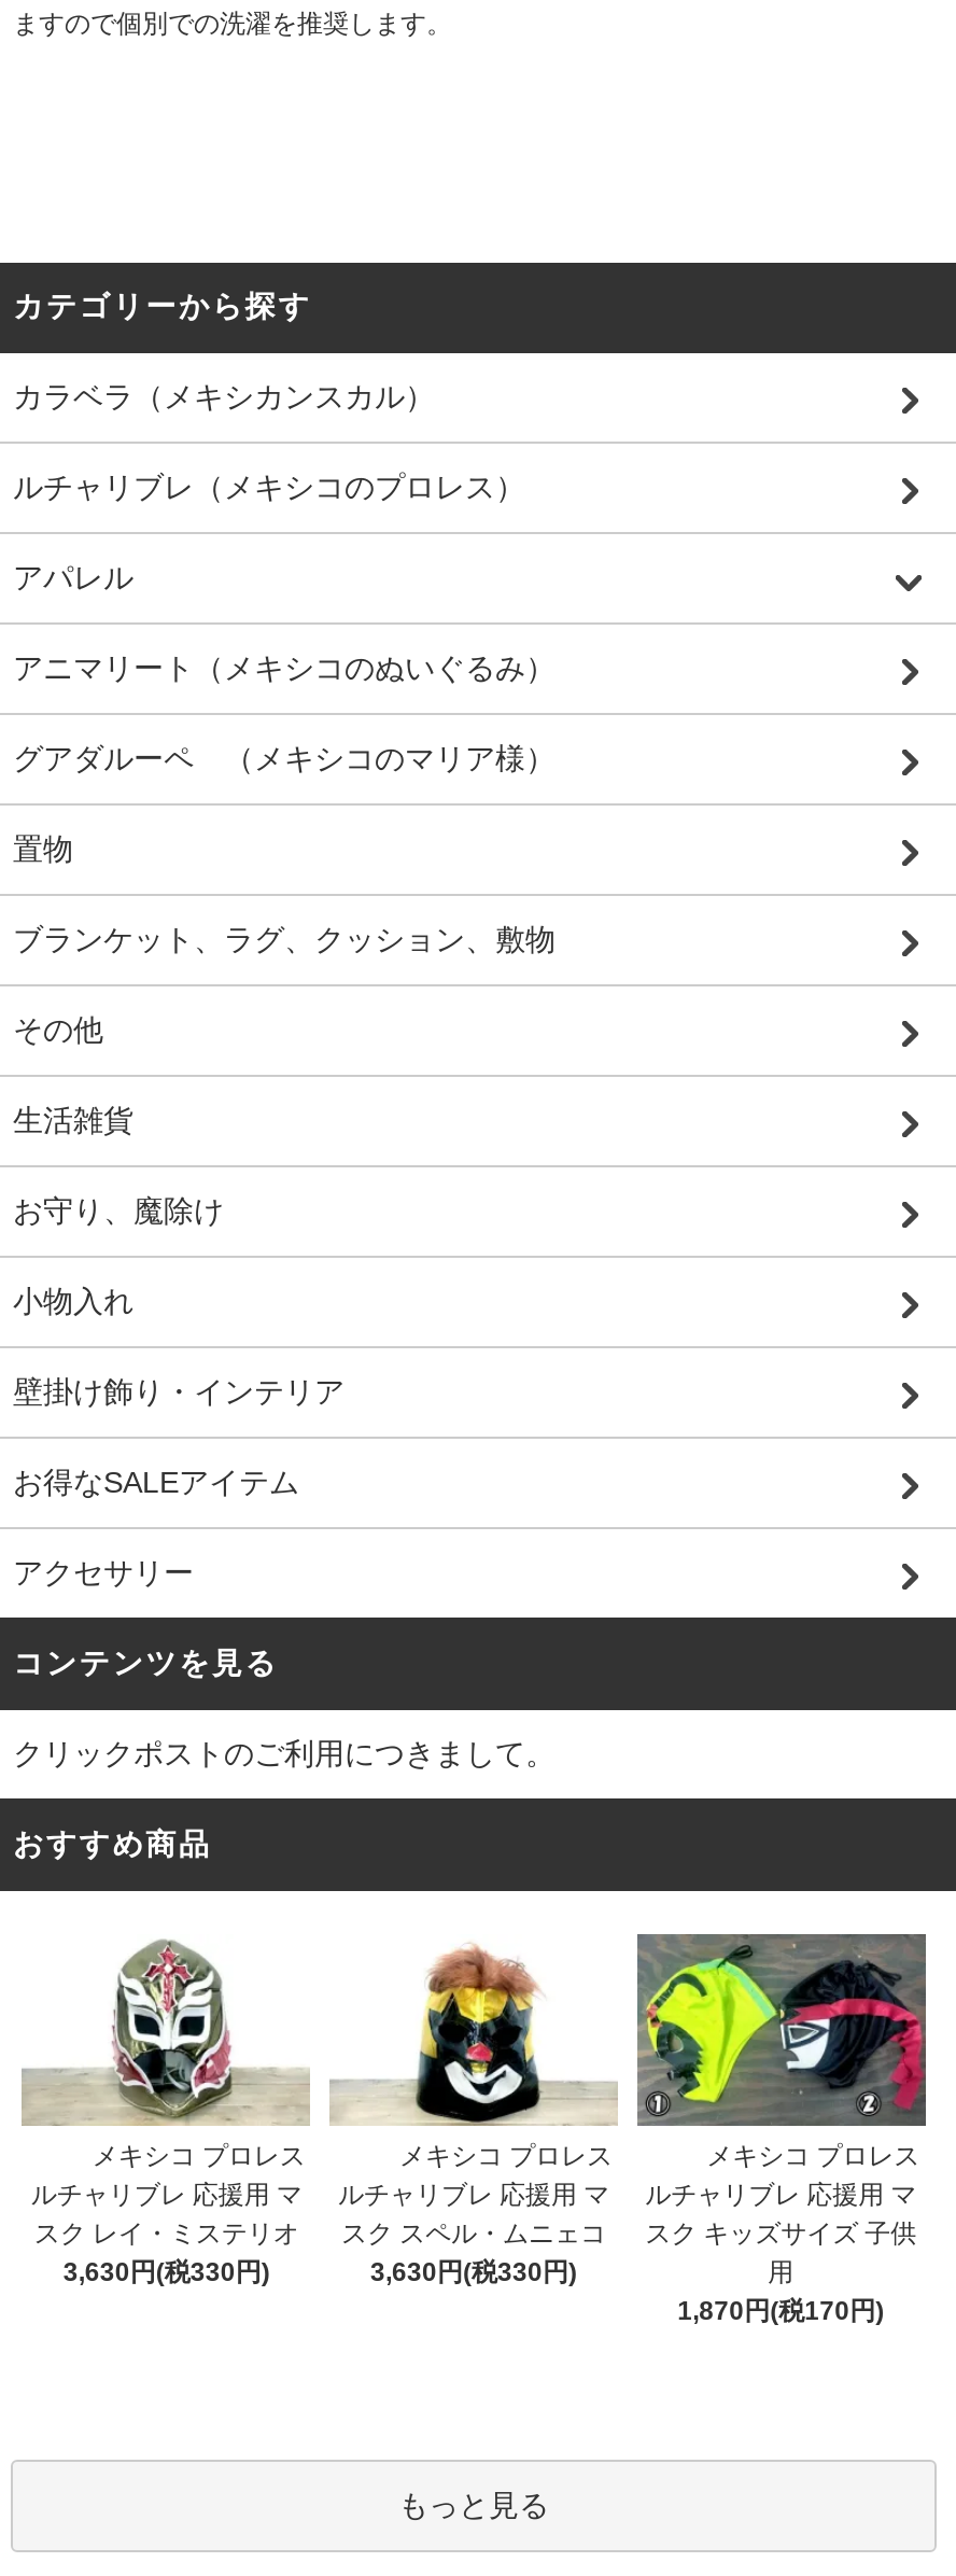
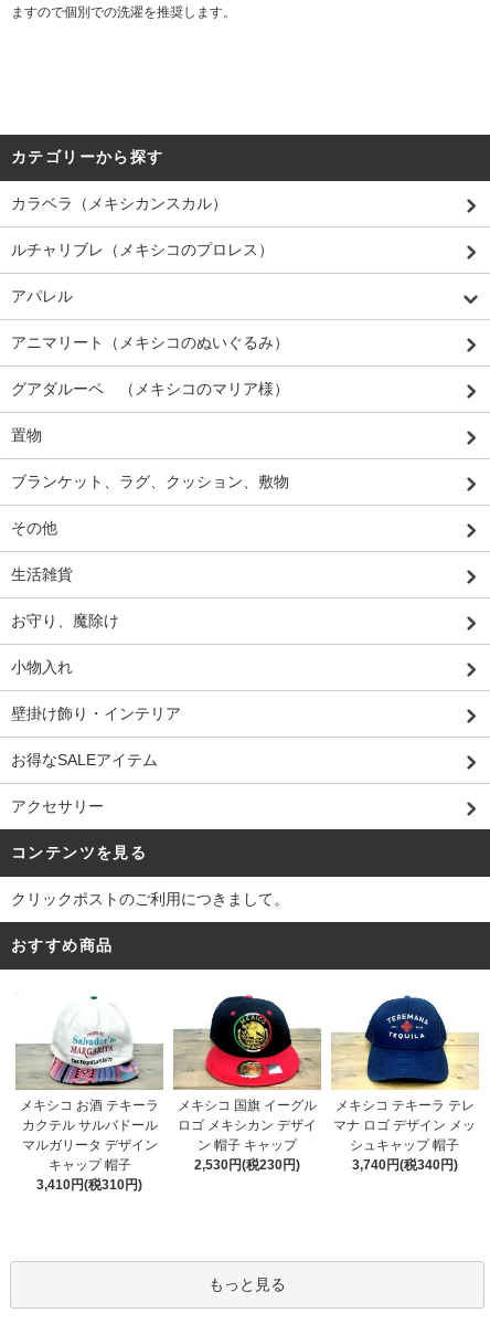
- [image]
- メキシコ プロレス
- ルチャリブレ 応援用 マ
- スク レイ・ミステリオ
- 3,630円(税330円)
+ [image]
+ メキシコ お酒 テキーラ
+ カクテル サルバドール
+ マルガリータ デザイン
+ キャップ 帽子
+ 3,410円(税310円)

- [image]
- メキシコ プロレス
- ルチャリブレ 応援用 マ
- スク スペル・ムニェコ
- 3,630円(税330円)
+ [image]
+ メキシコ 国旗 イーグル
+ ロゴ メキシカン デザイ
+ ン 帽子 キャップ
+ 2,530円(税230円)

- [image]
- メキシコ プロレス
- ルチャリブレ 応援用 マ
- スク キッズサイズ 子供
- 用
- 1,870円(税170円)
+ [image]
+ メキシコ テキーラ テレ
+ マナ ロゴ デザイン メッ
+ シュキャップ 帽子
+ 3,740円(税340円)
